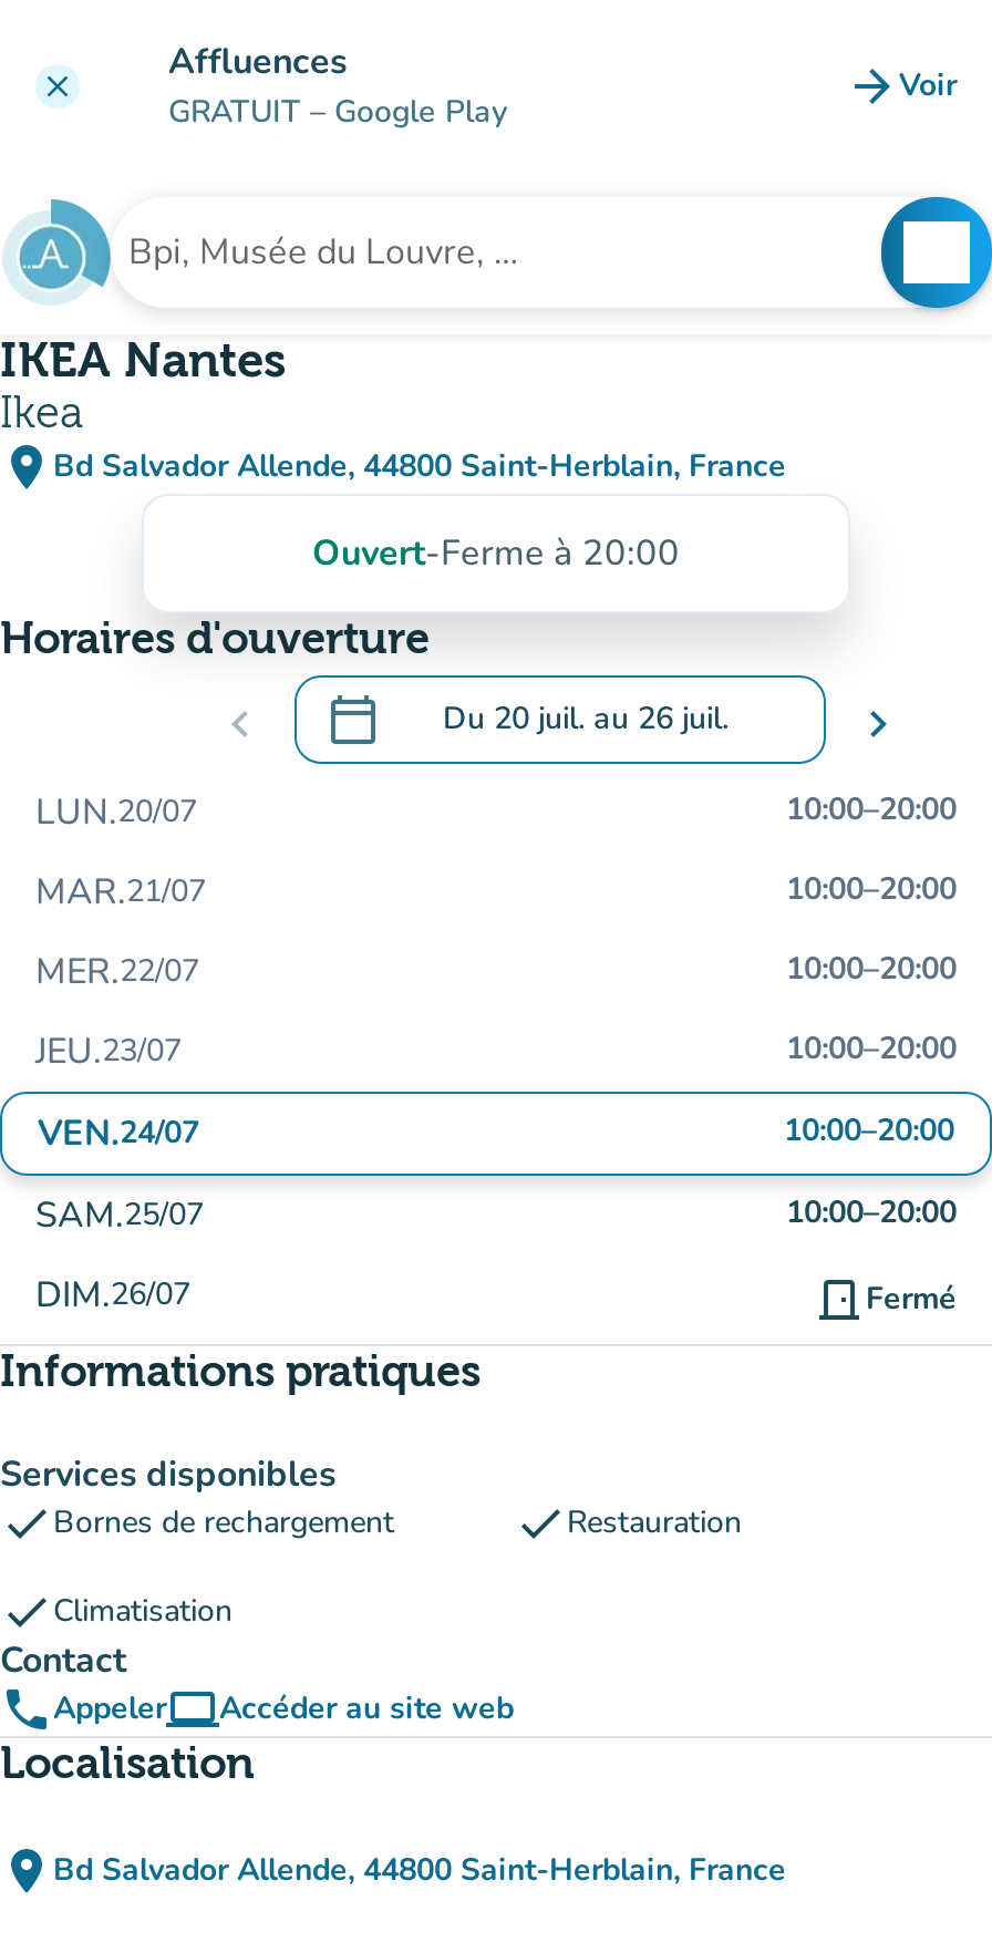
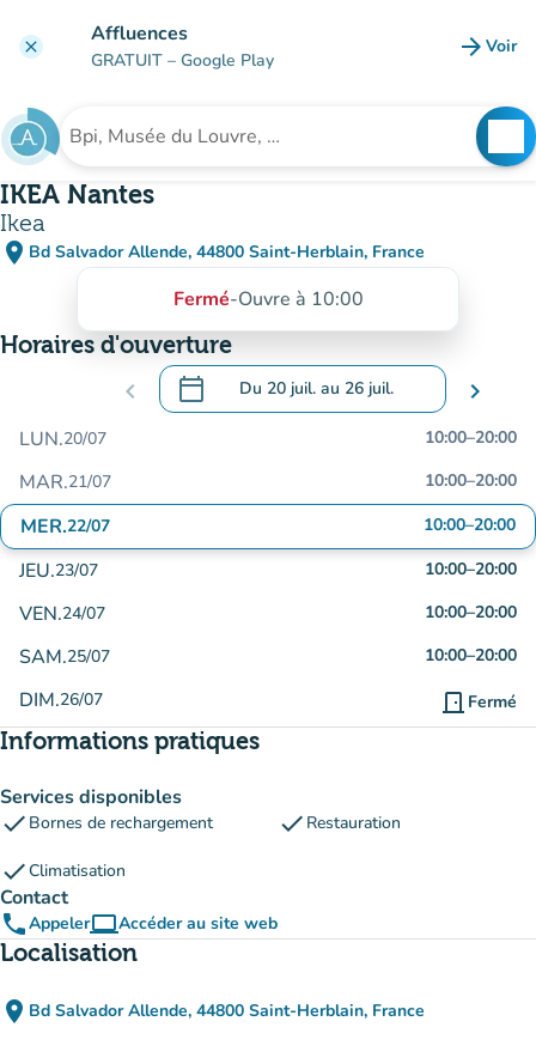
- Ouvert-Ferme à 20:00
+ Fermé-Ouvre à 10:00

moved up: [image]
